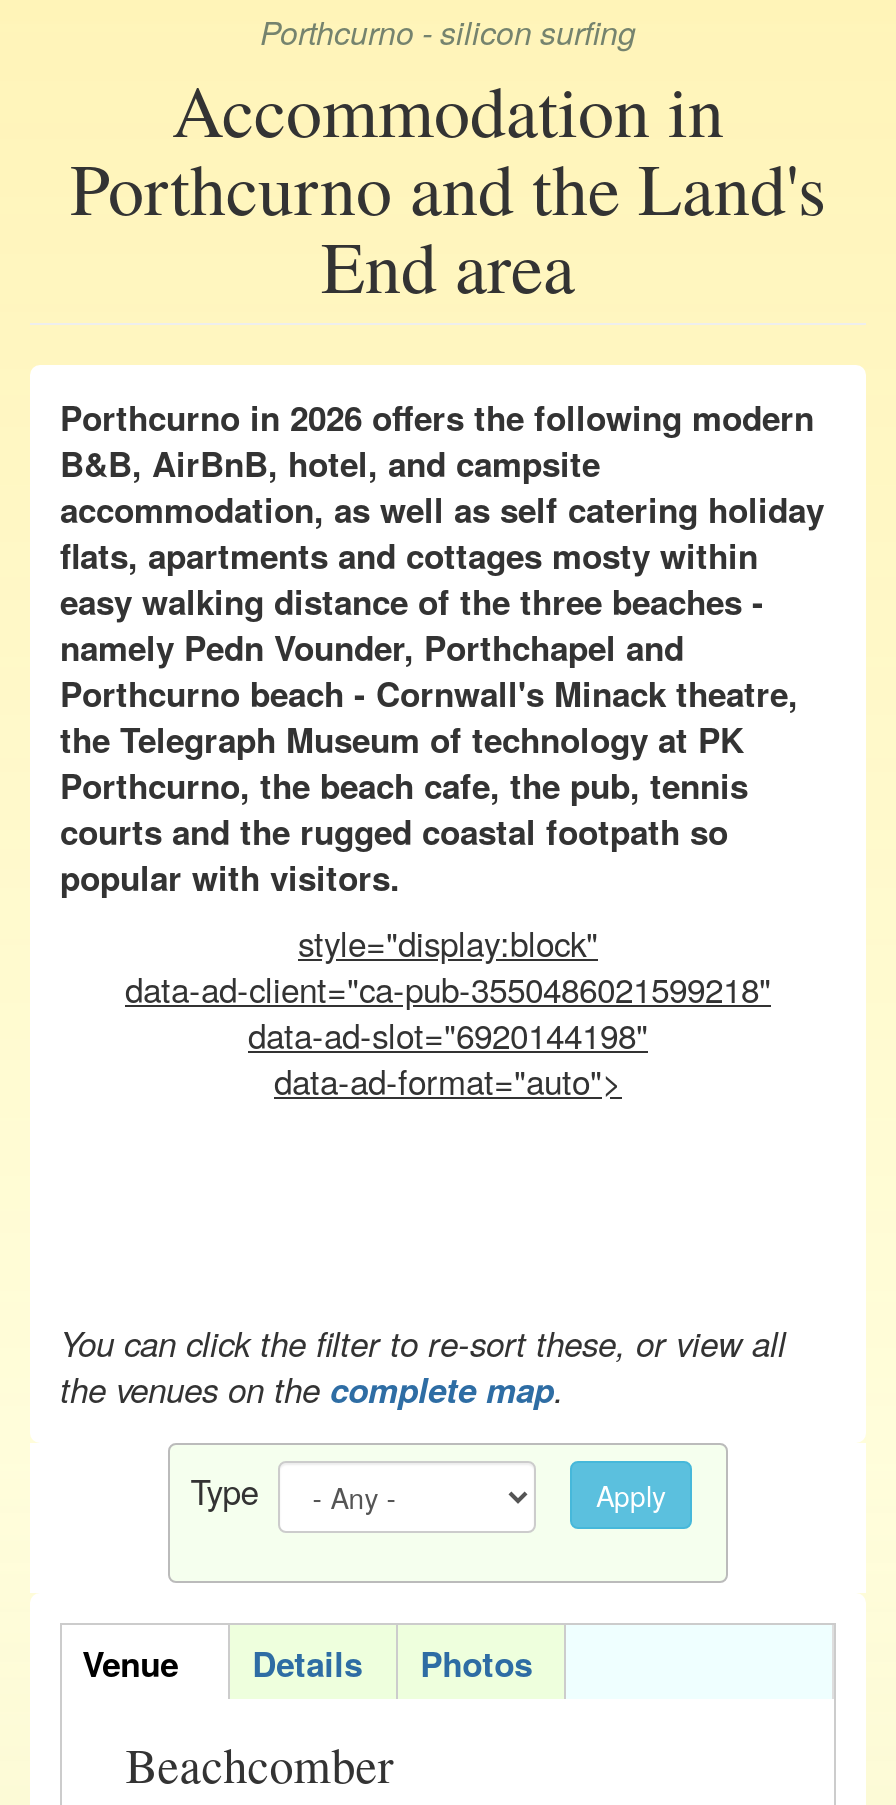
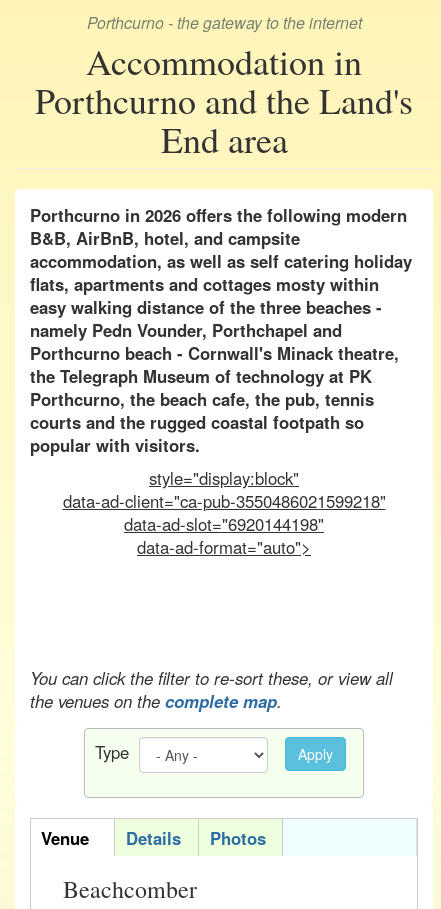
- Porthcurno - silicon surfing
+ Porthcurno - the gateway to the internet
